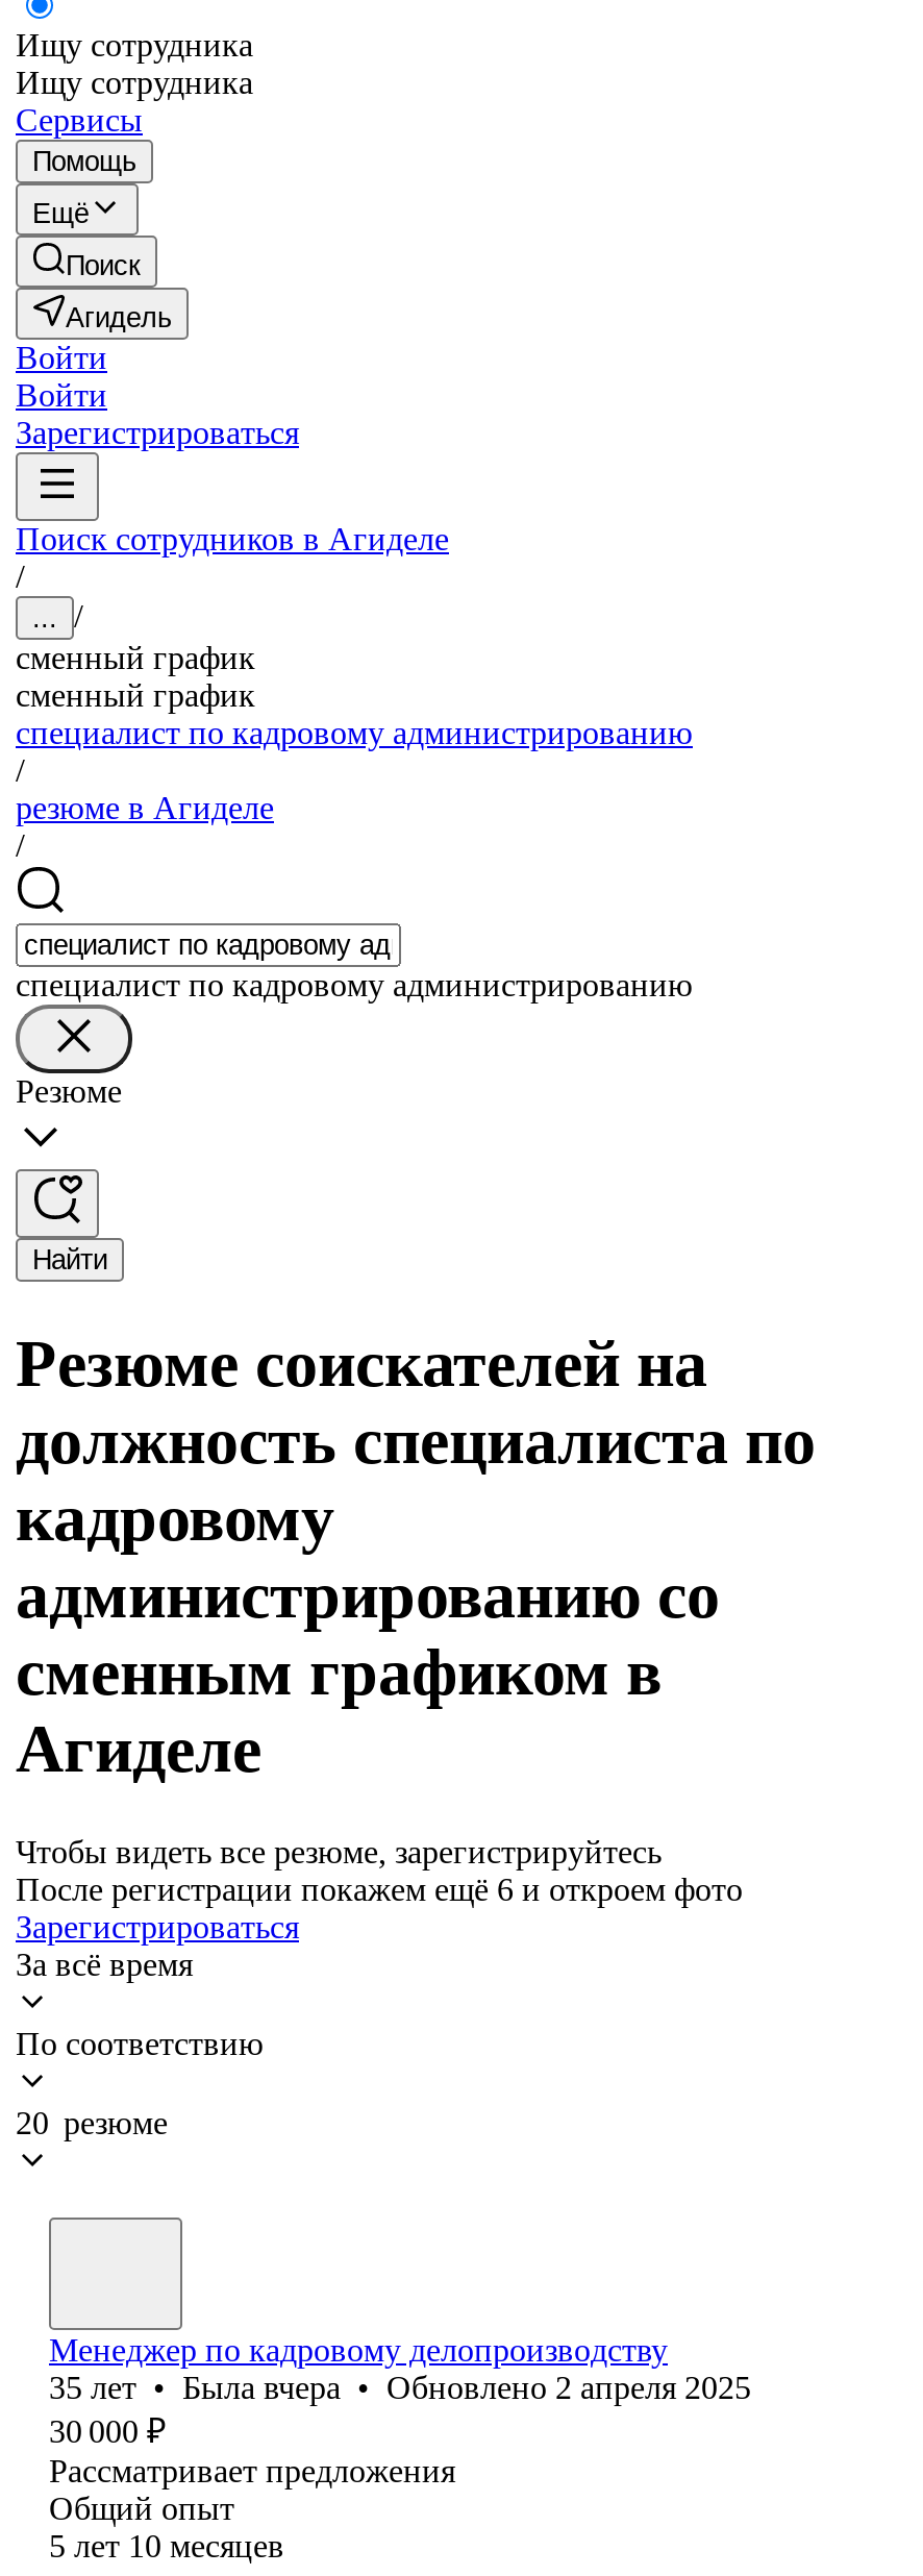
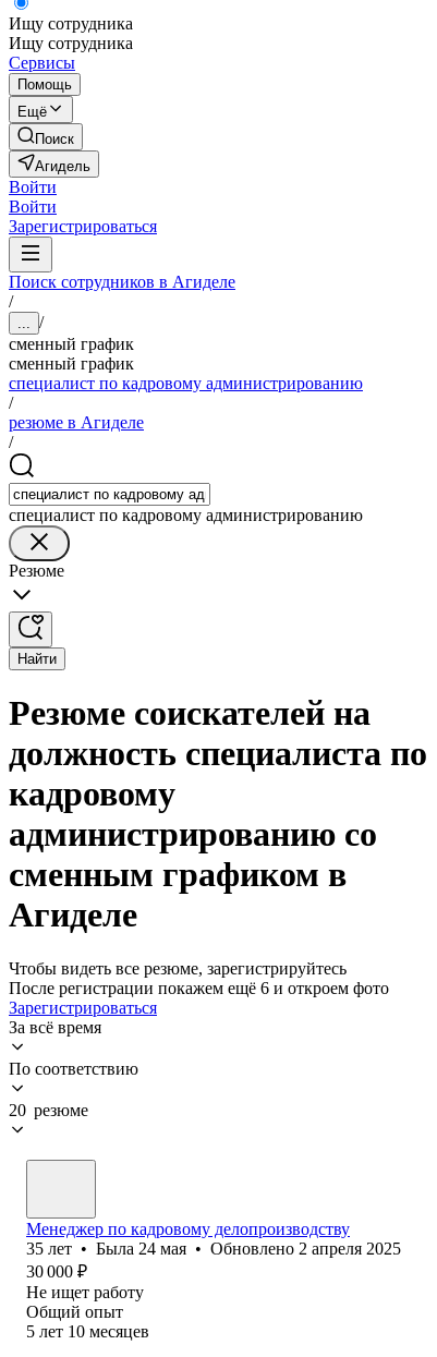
- 35 лет • Была вчера • Обновлено 2 апреля 2025
+ 35 лет • Была 24 мая • Обновлено 2 апреля 2025

- Рассматривает предложения
+ Не ищет работу
